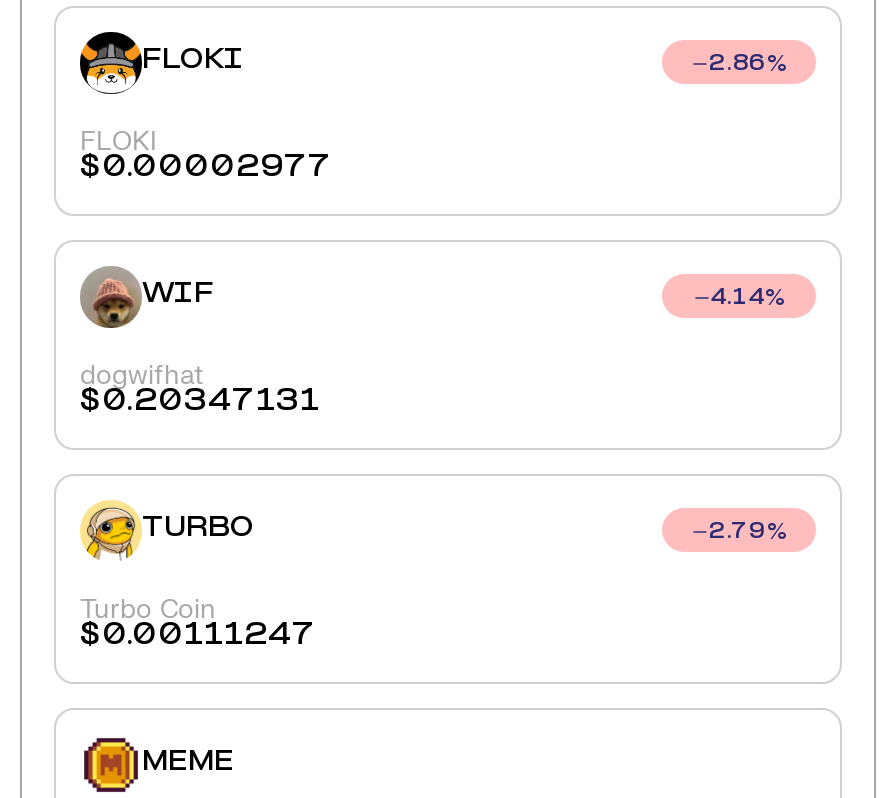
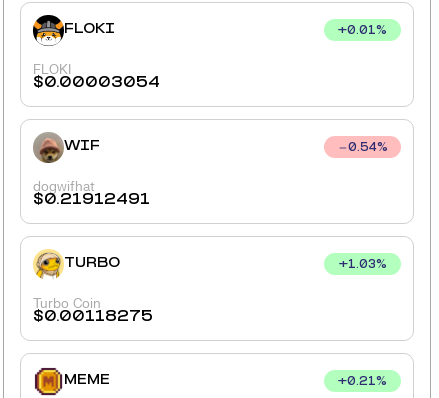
- 2.86%
+ +0.01%

- $0.00002977
+ $0.00003054

- 4.14%
+ 0.54%

- $0.20347131
+ $0.21912491

- 2.79%
+ +1.03%

- $0.00111247
+ $0.00118275

+ +0.21%
